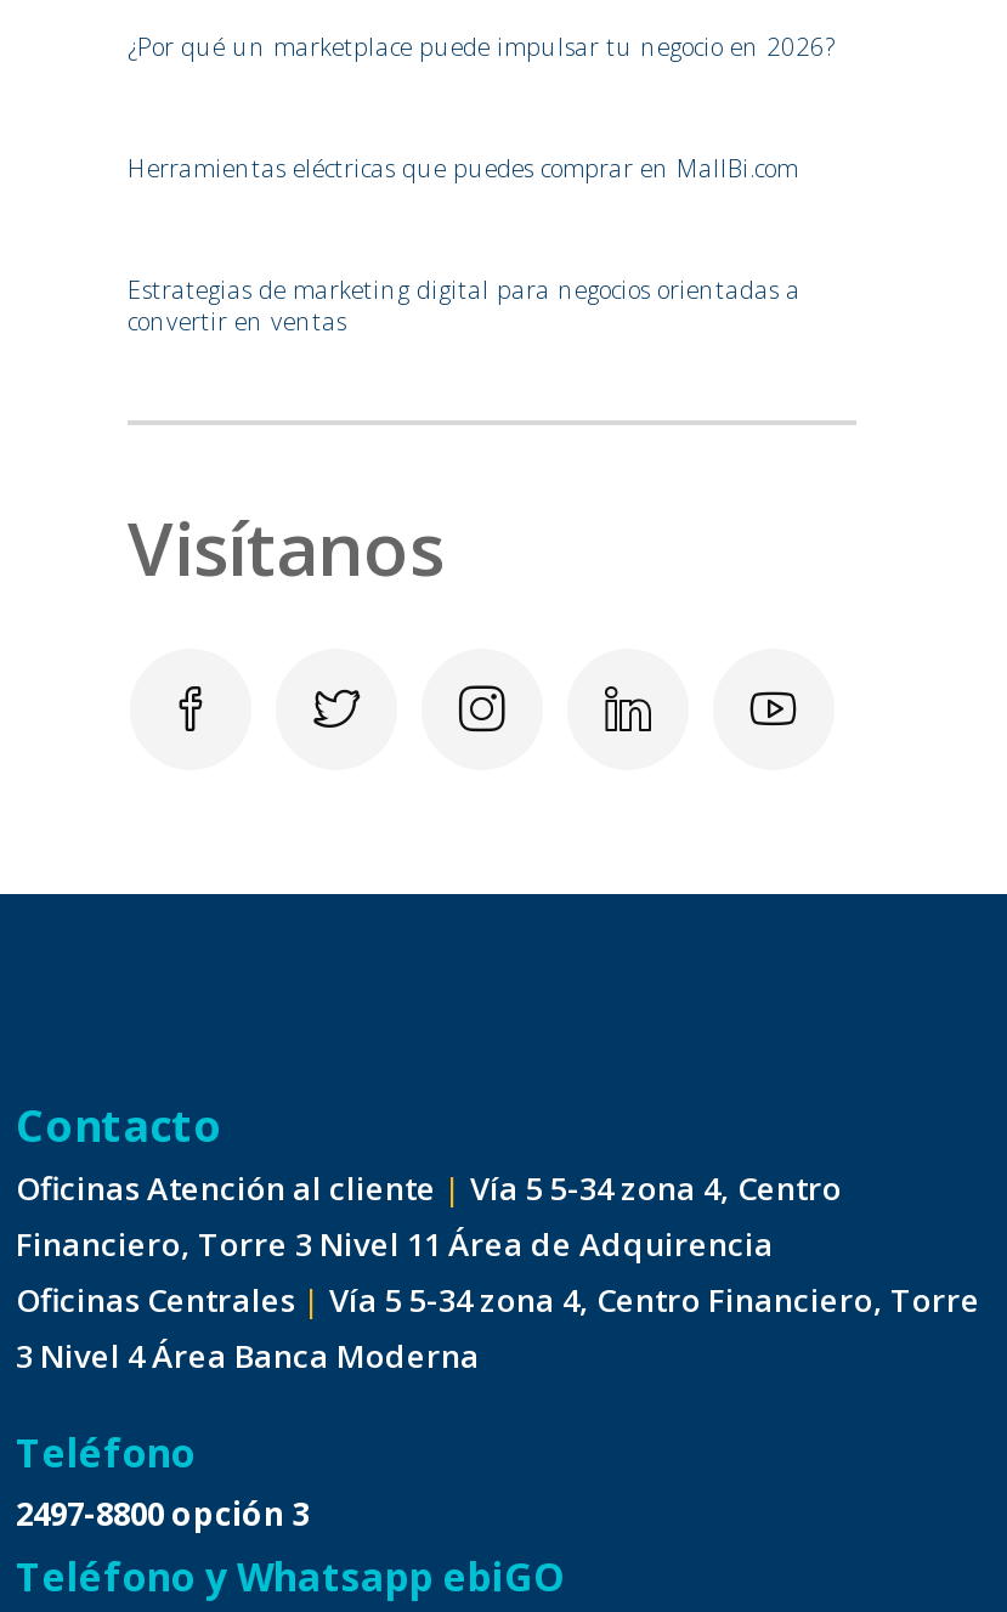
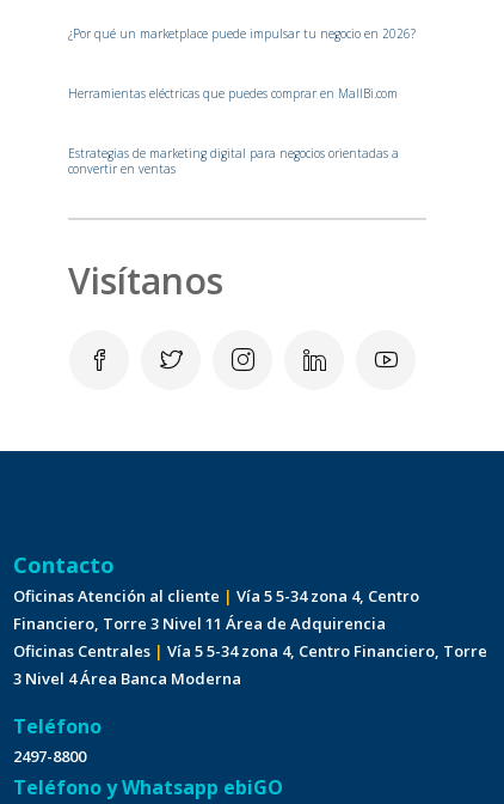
- 2497-8800 opción 3
+ 2497-8800
